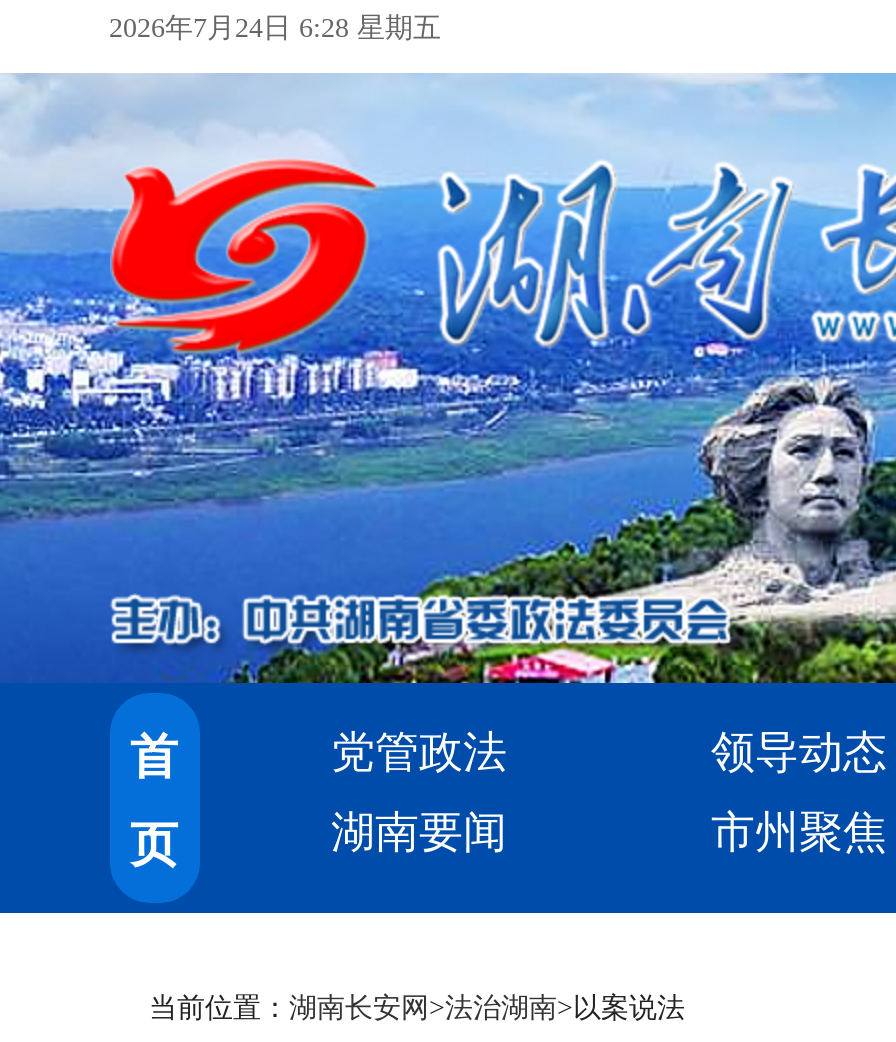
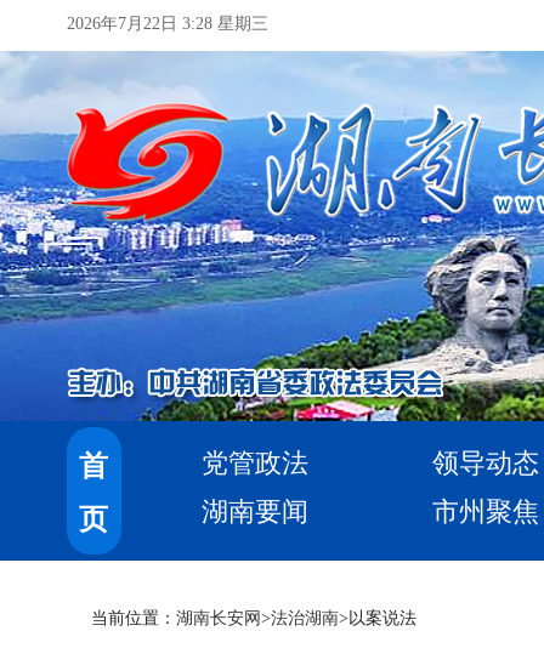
- 2026年7月24日 6:28 星期五
+ 2026年7月22日 3:28 星期三
